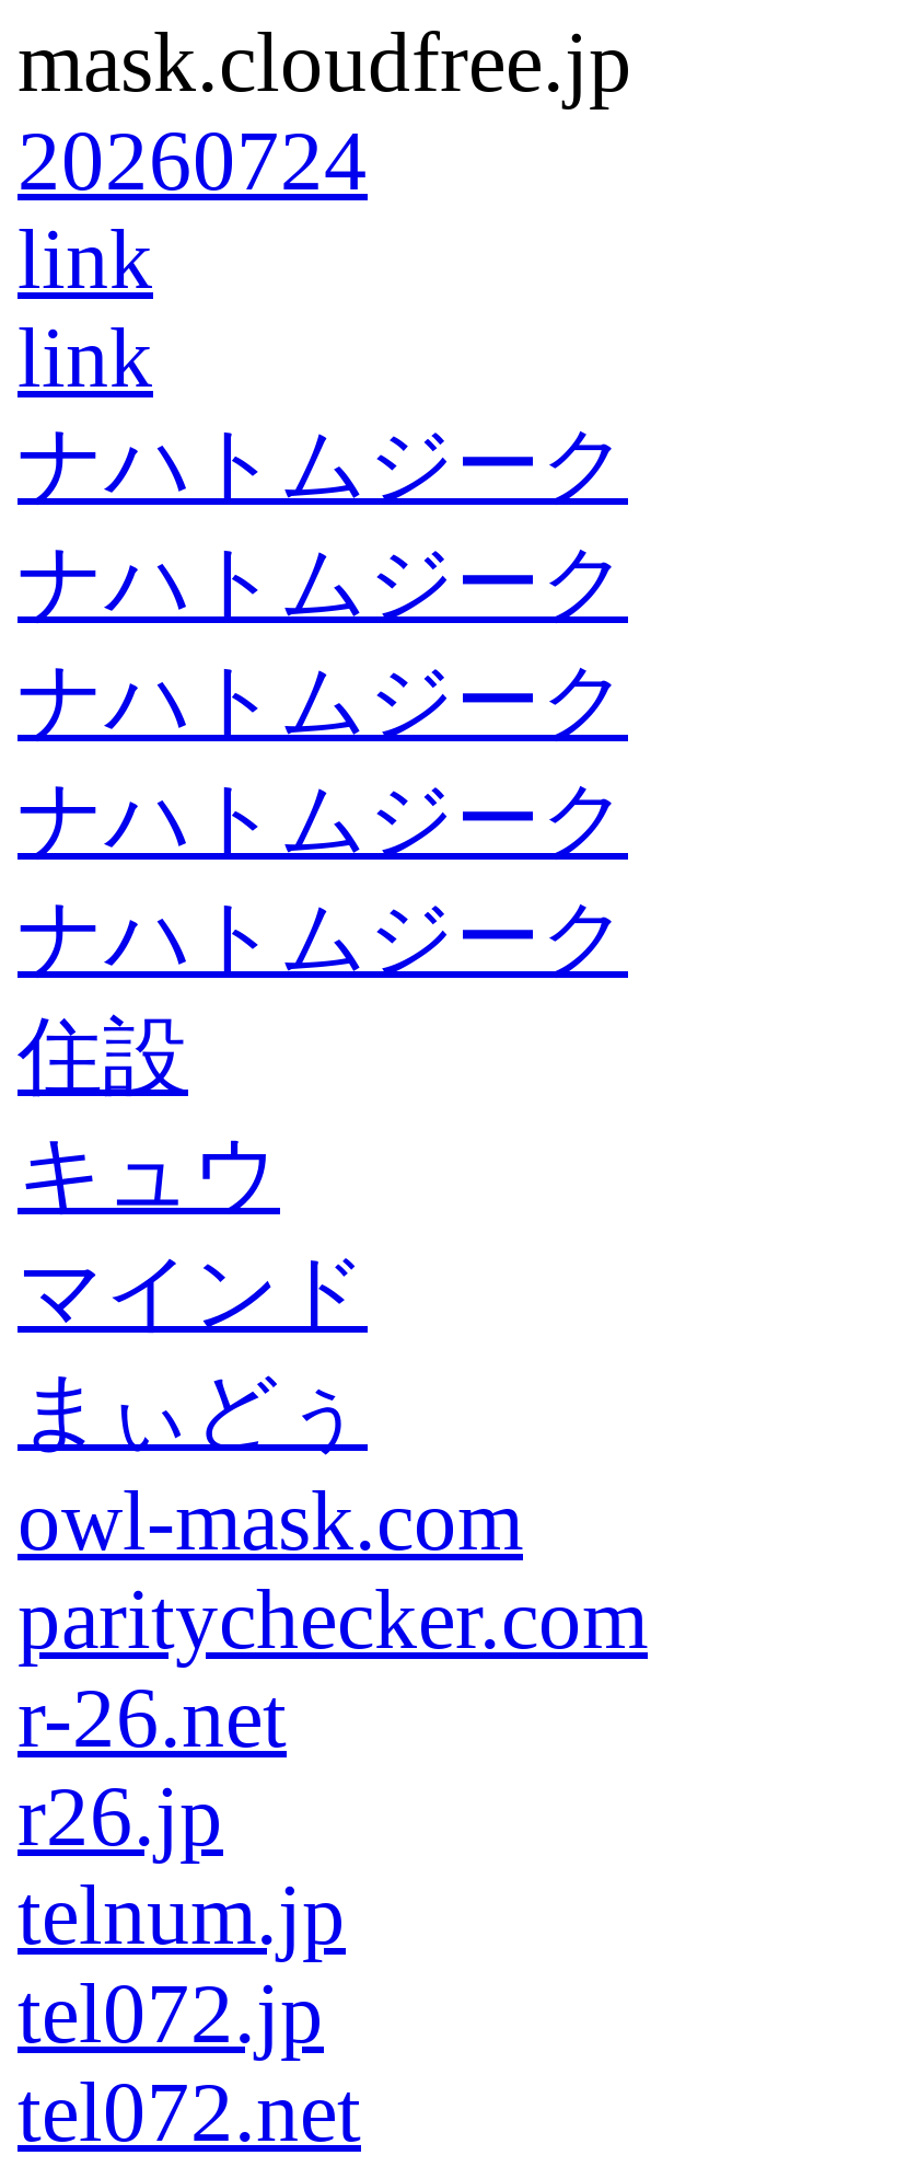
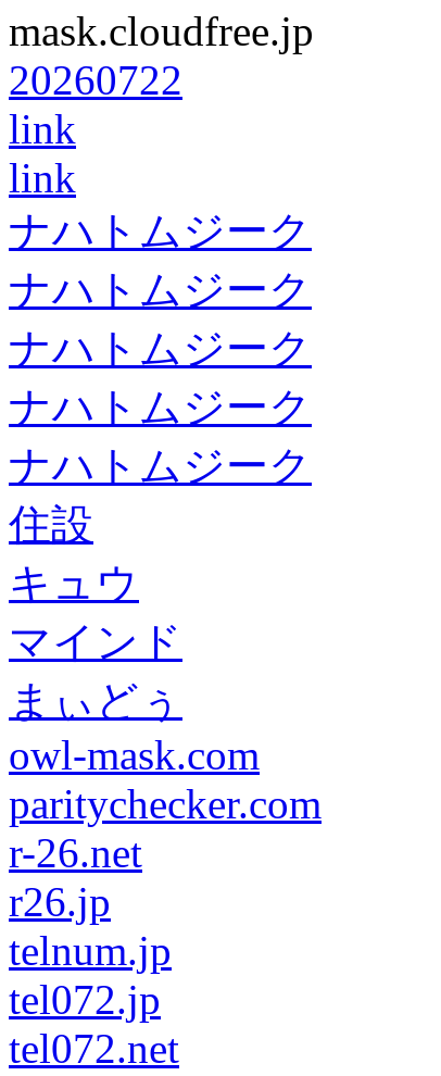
- 20260724
+ 20260722
